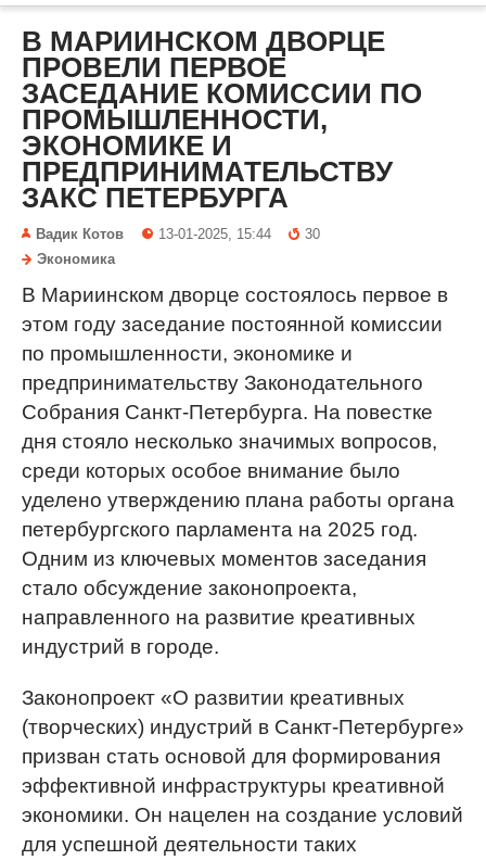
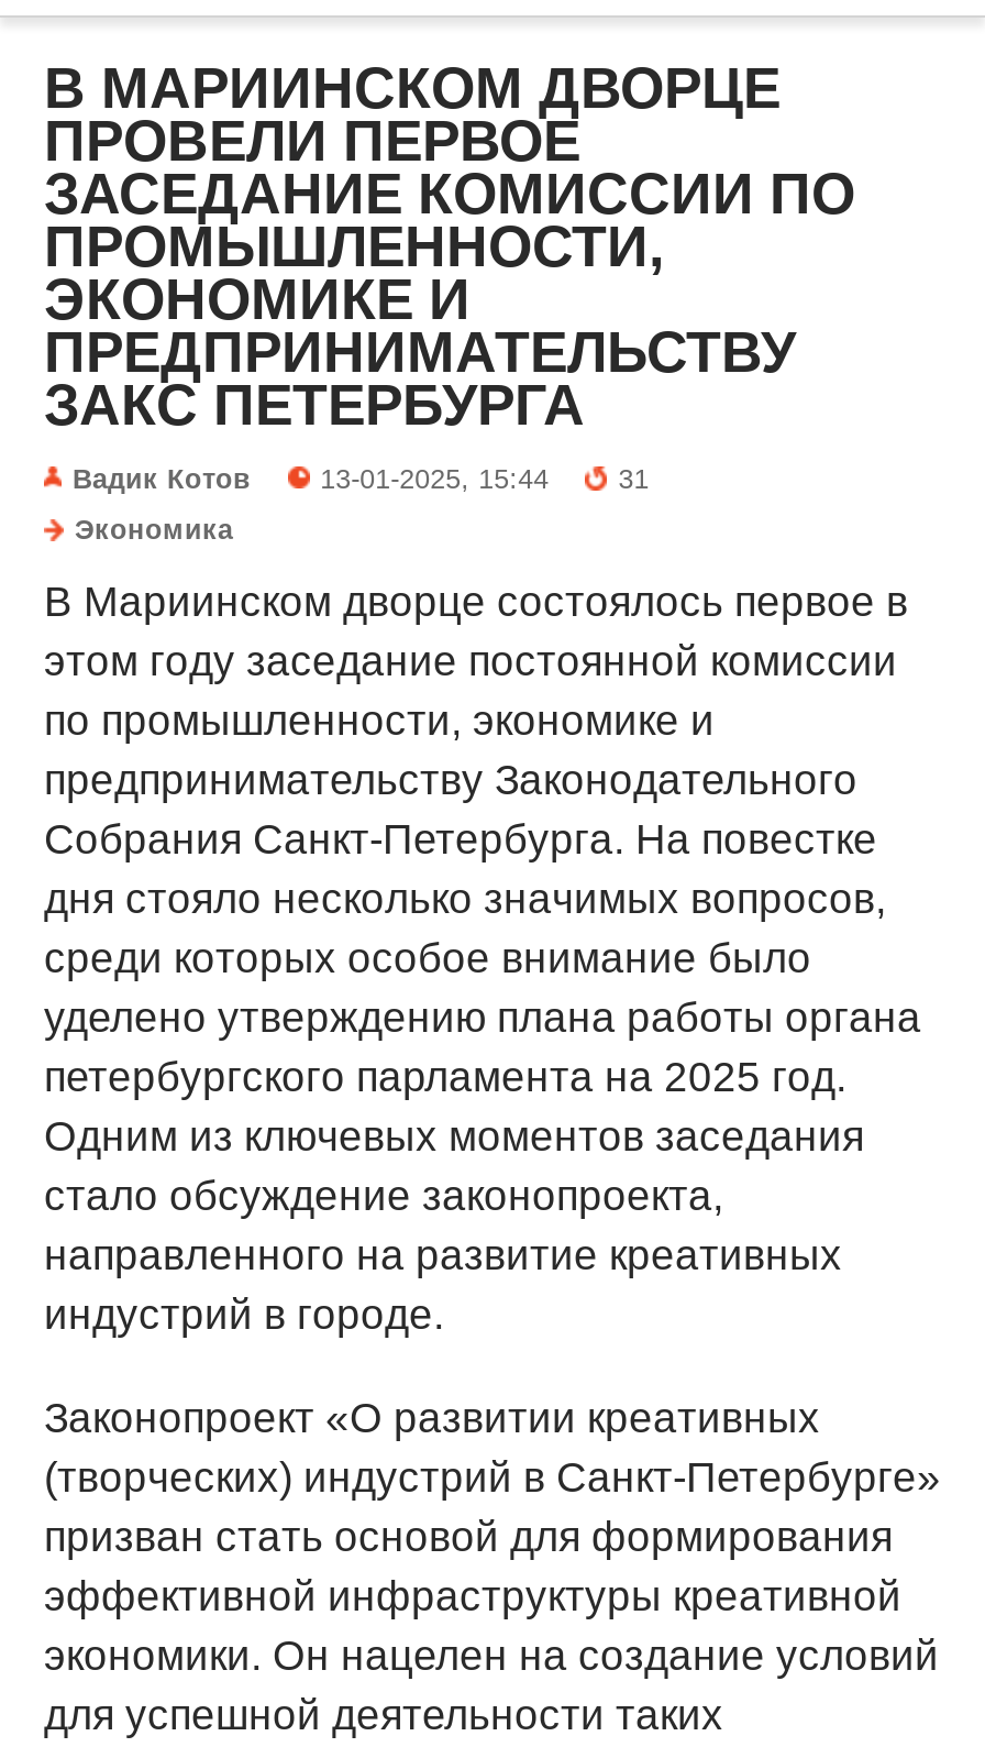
- 30
+ 31
